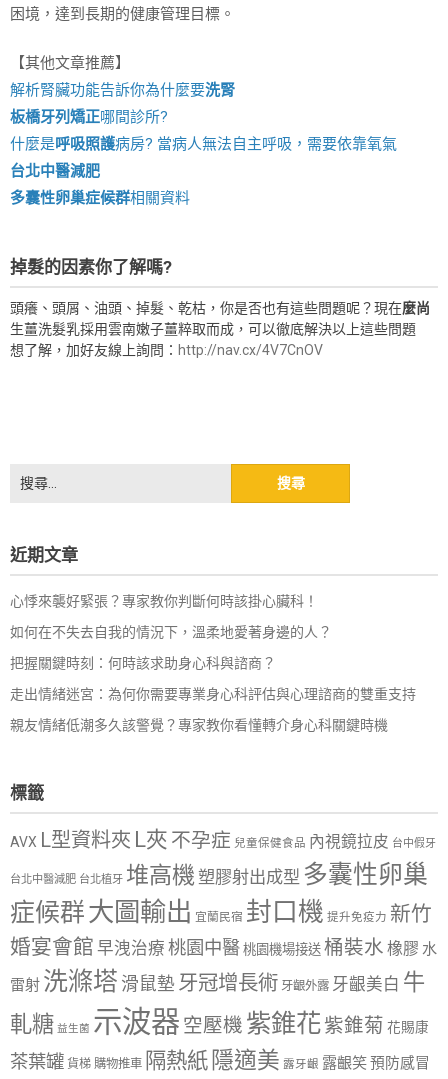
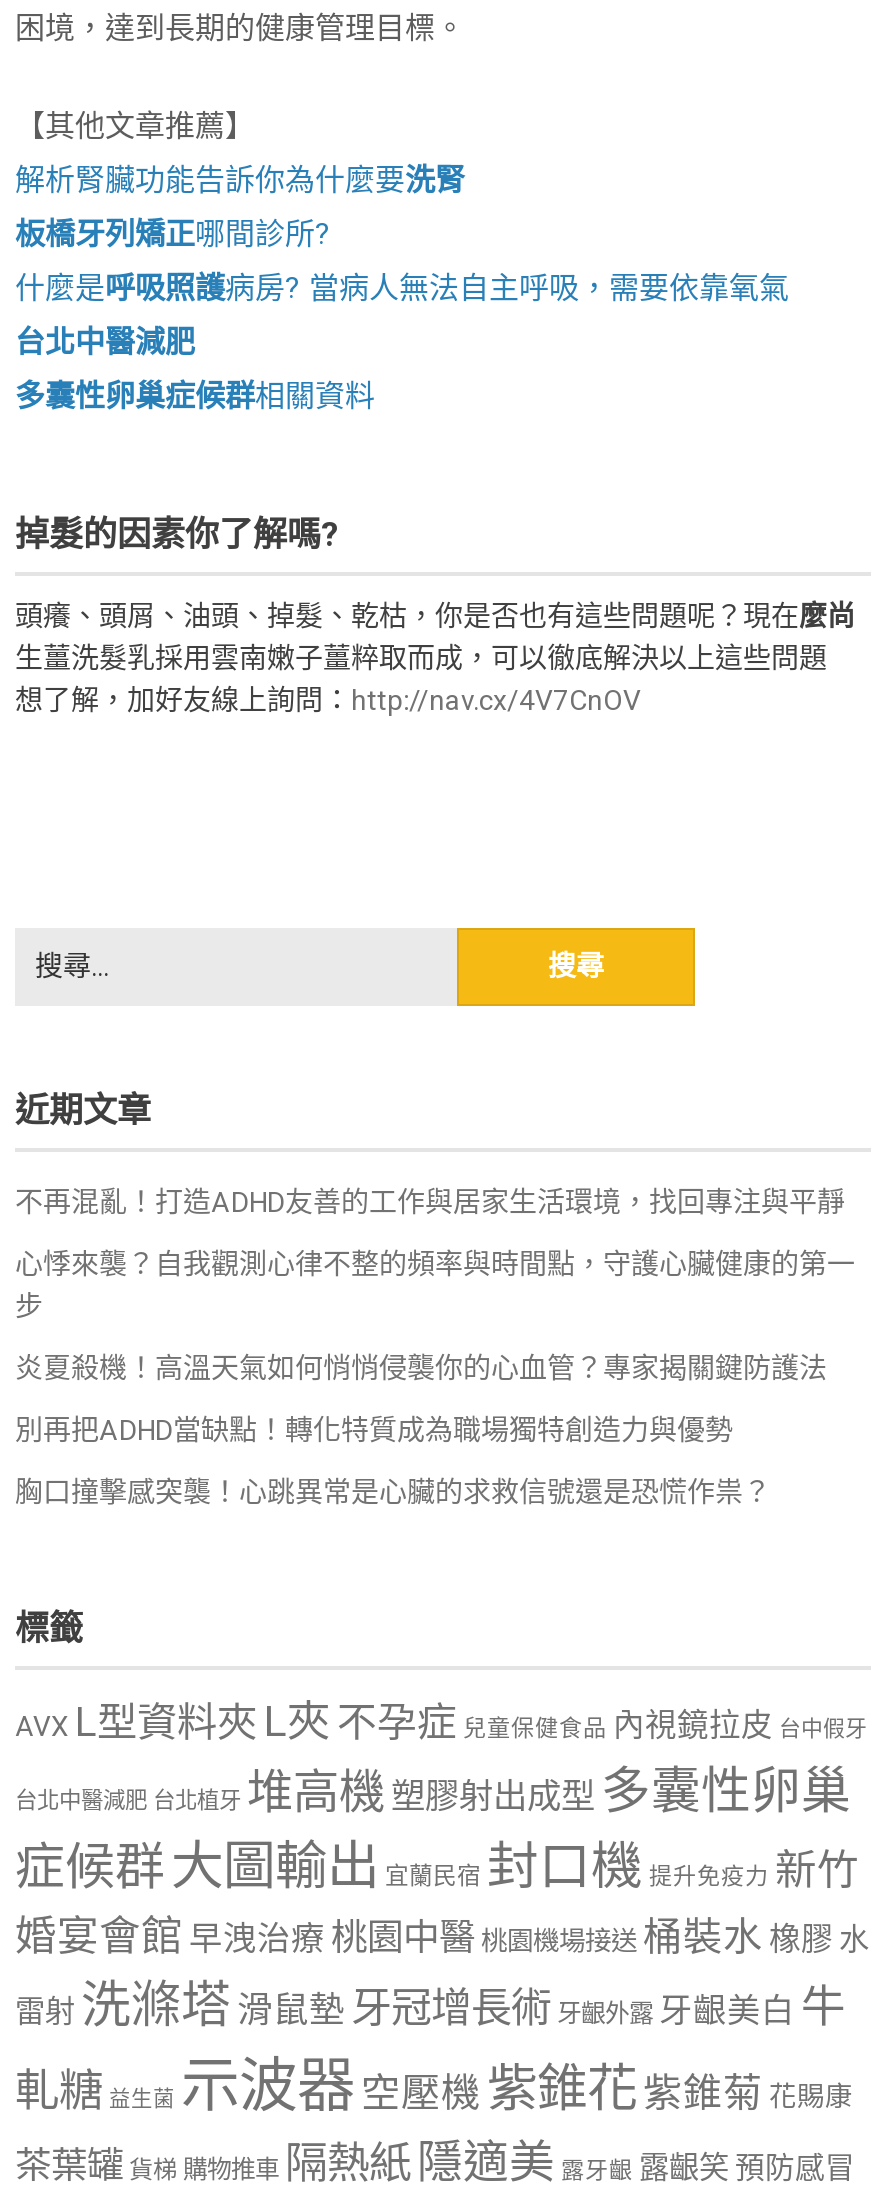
- 心悸來襲好緊張？專家教你判斷何時該掛心臟科！
+ 不再混亂！打造ADHD友善的工作與居家生活環境，找回專注與平靜

- 如何在不失去自我的情況下，溫柔地愛著身邊的人？
+ 心悸來襲？自我觀測心律不整的頻率與時間點，守護心臟健康的第一
+ 步

- 把握關鍵時刻：何時該求助身心科與諮商？
+ 炎夏殺機！高溫天氣如何悄悄侵襲你的心血管？專家揭關鍵防護法

- 走出情緒迷宮：為何你需要專業身心科評估與心理諮商的雙重支持
+ 別再把ADHD當缺點！轉化特質成為職場獨特創造力與優勢

- 親友情緒低潮多久該警覺？專家教你看懂轉介身心科關鍵時機
+ 胸口撞擊感突襲！心跳異常是心臟的求救信號還是恐慌作祟？
